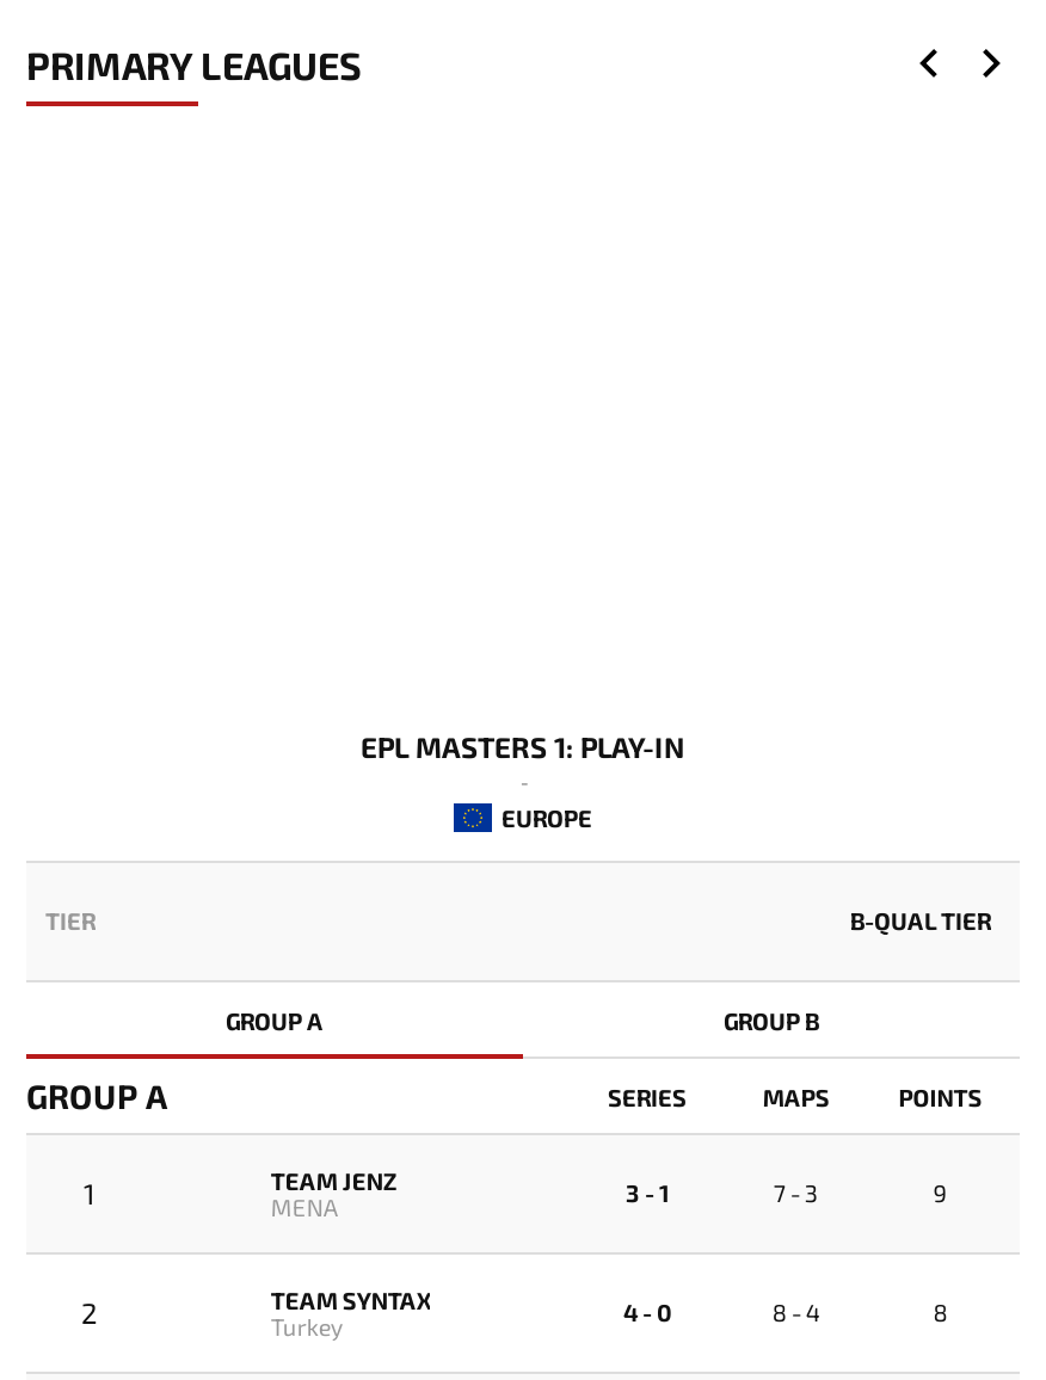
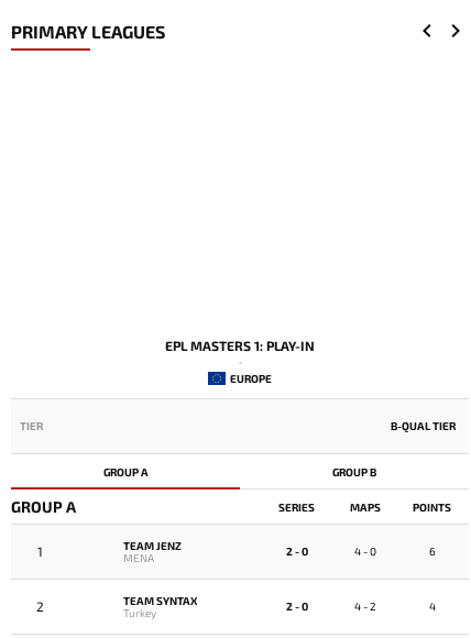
- 3 - 1
+ 2 - 0

- 7 - 3
+ 4 - 0

- 9
+ 6

- 4 - 0
+ 2 - 0

- 8 - 4
+ 4 - 2

- 8
+ 4
